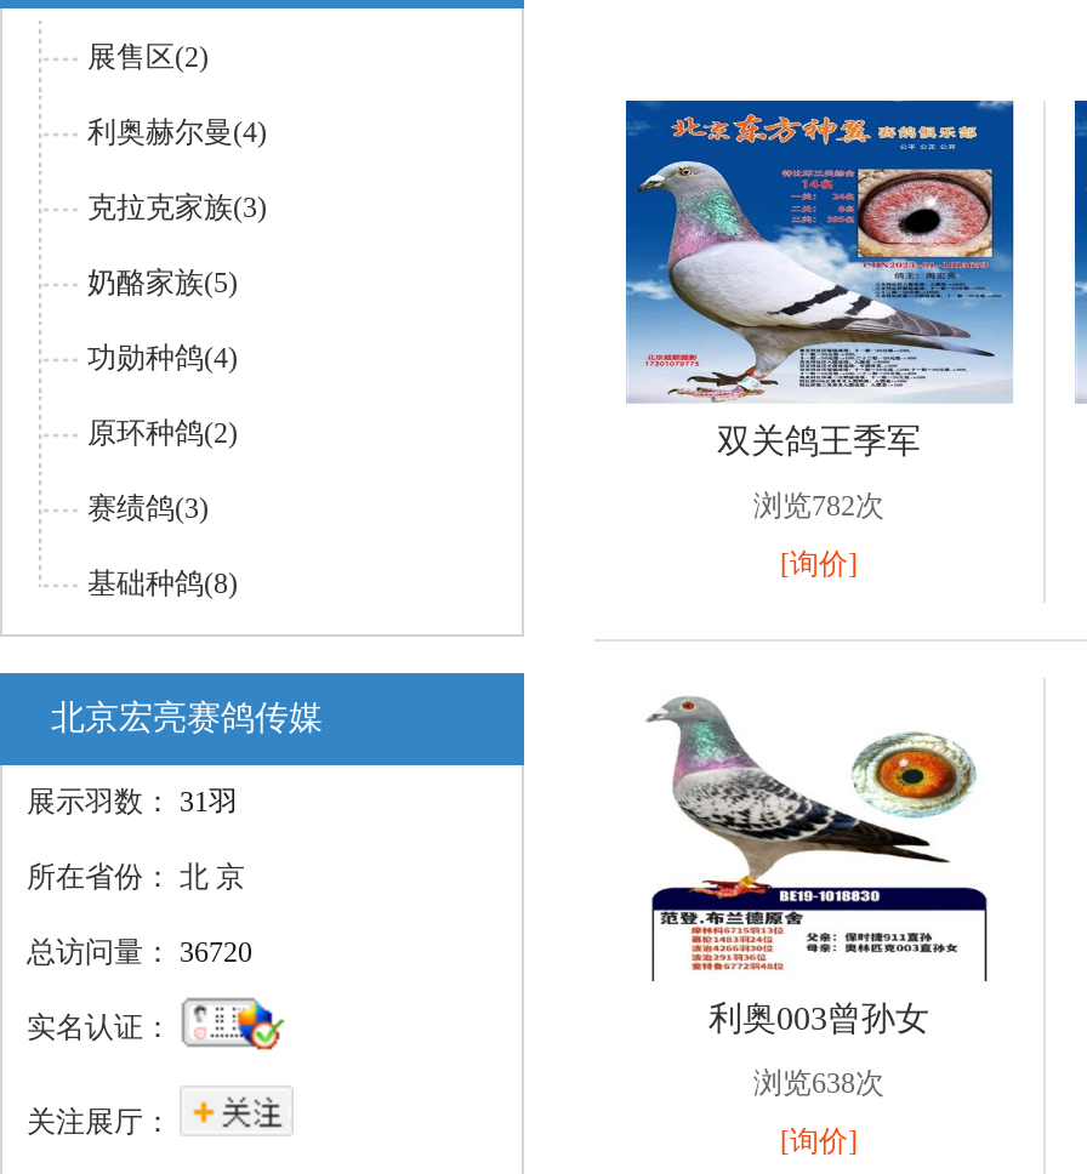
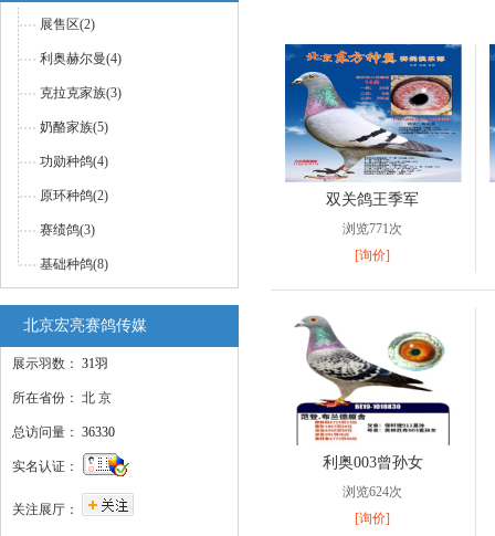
- 浏览782次
+ 浏览771次

- 总访问量： 36720
+ 总访问量： 36330

- 浏览638次
+ 浏览624次
